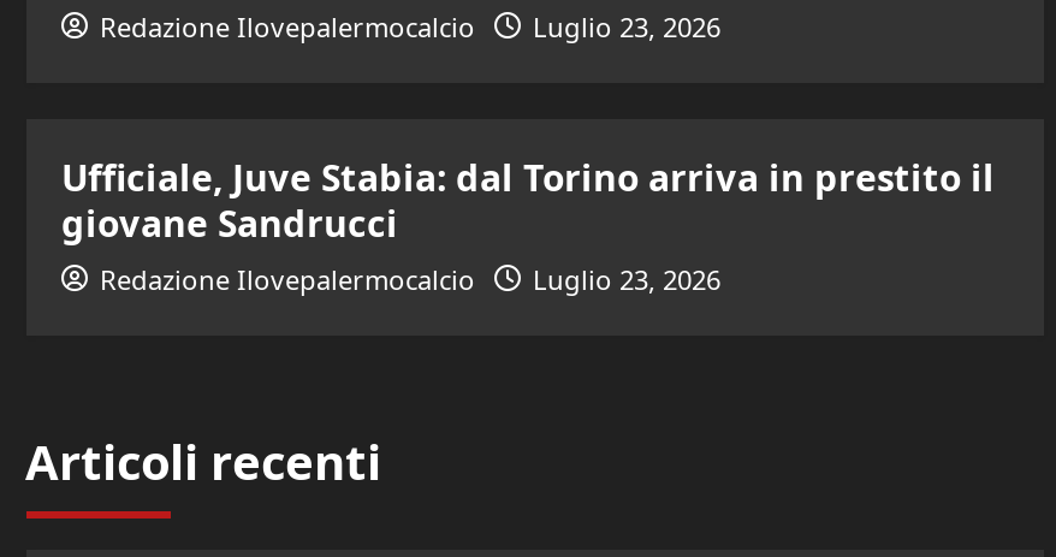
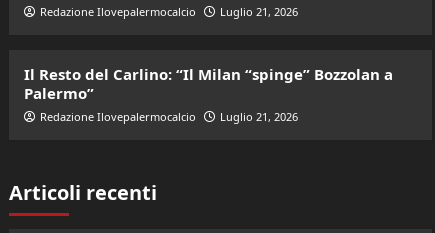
- Redazione Ilovepalermocalcio Luglio 23, 2026
+ Redazione Ilovepalermocalcio Luglio 21, 2026

- Ufficiale, Juve Stabia: dal Torino arriva in prestito il
- giovane Sandrucci
+ Il Resto del Carlino: “Il Milan “spinge” Bozzolan a
+ Palermo”

- Redazione Ilovepalermocalcio Luglio 23, 2026
+ Redazione Ilovepalermocalcio Luglio 21, 2026
